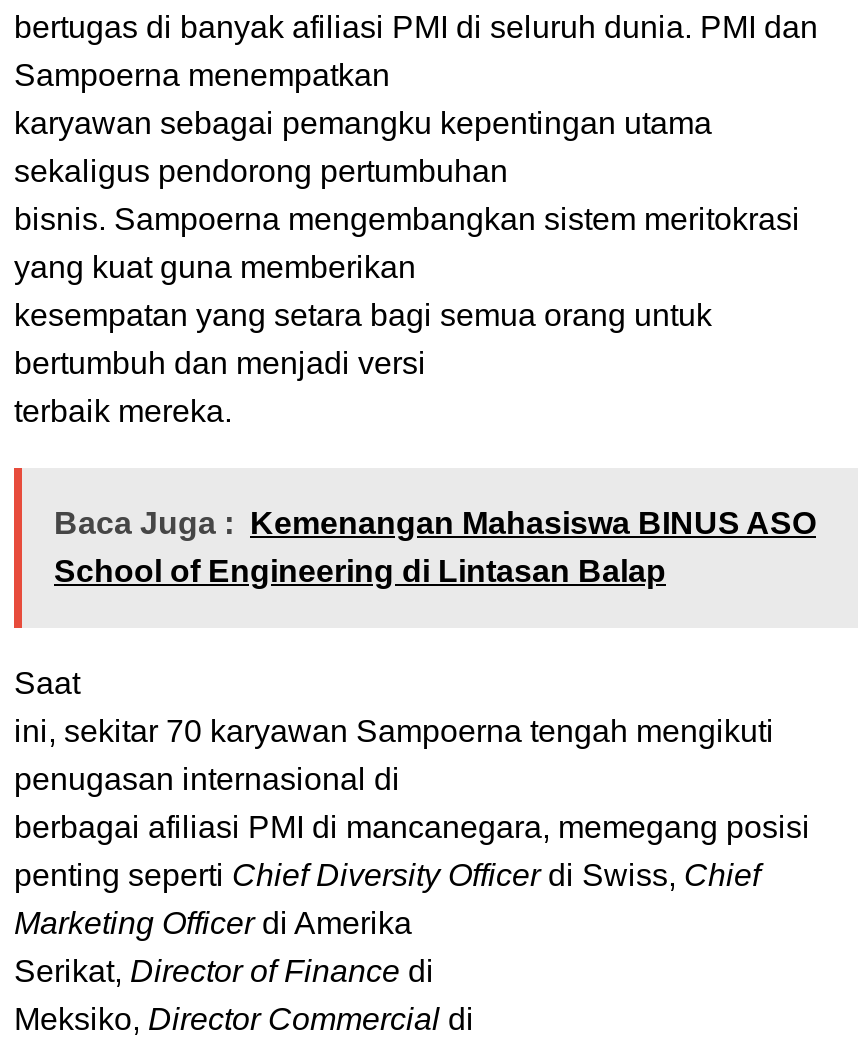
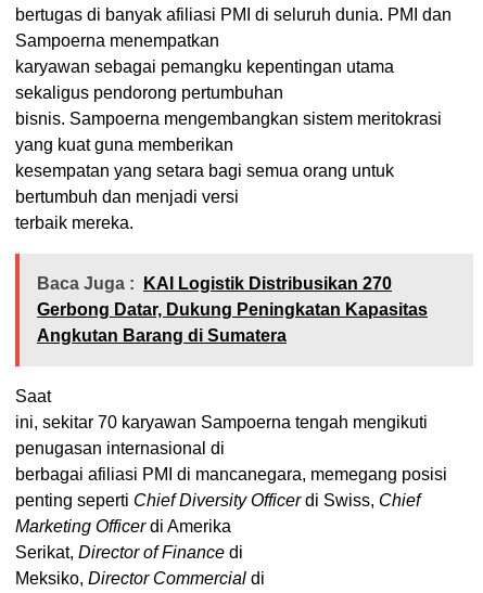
- Baca Juga : Kemenangan Mahasiswa BINUS ASO
- School of Engineering di Lintasan Balap
+ Baca Juga : KAI Logistik Distribusikan 270
+ Gerbong Datar, Dukung Peningkatan Kapasitas
+ Angkutan Barang di Sumatera
